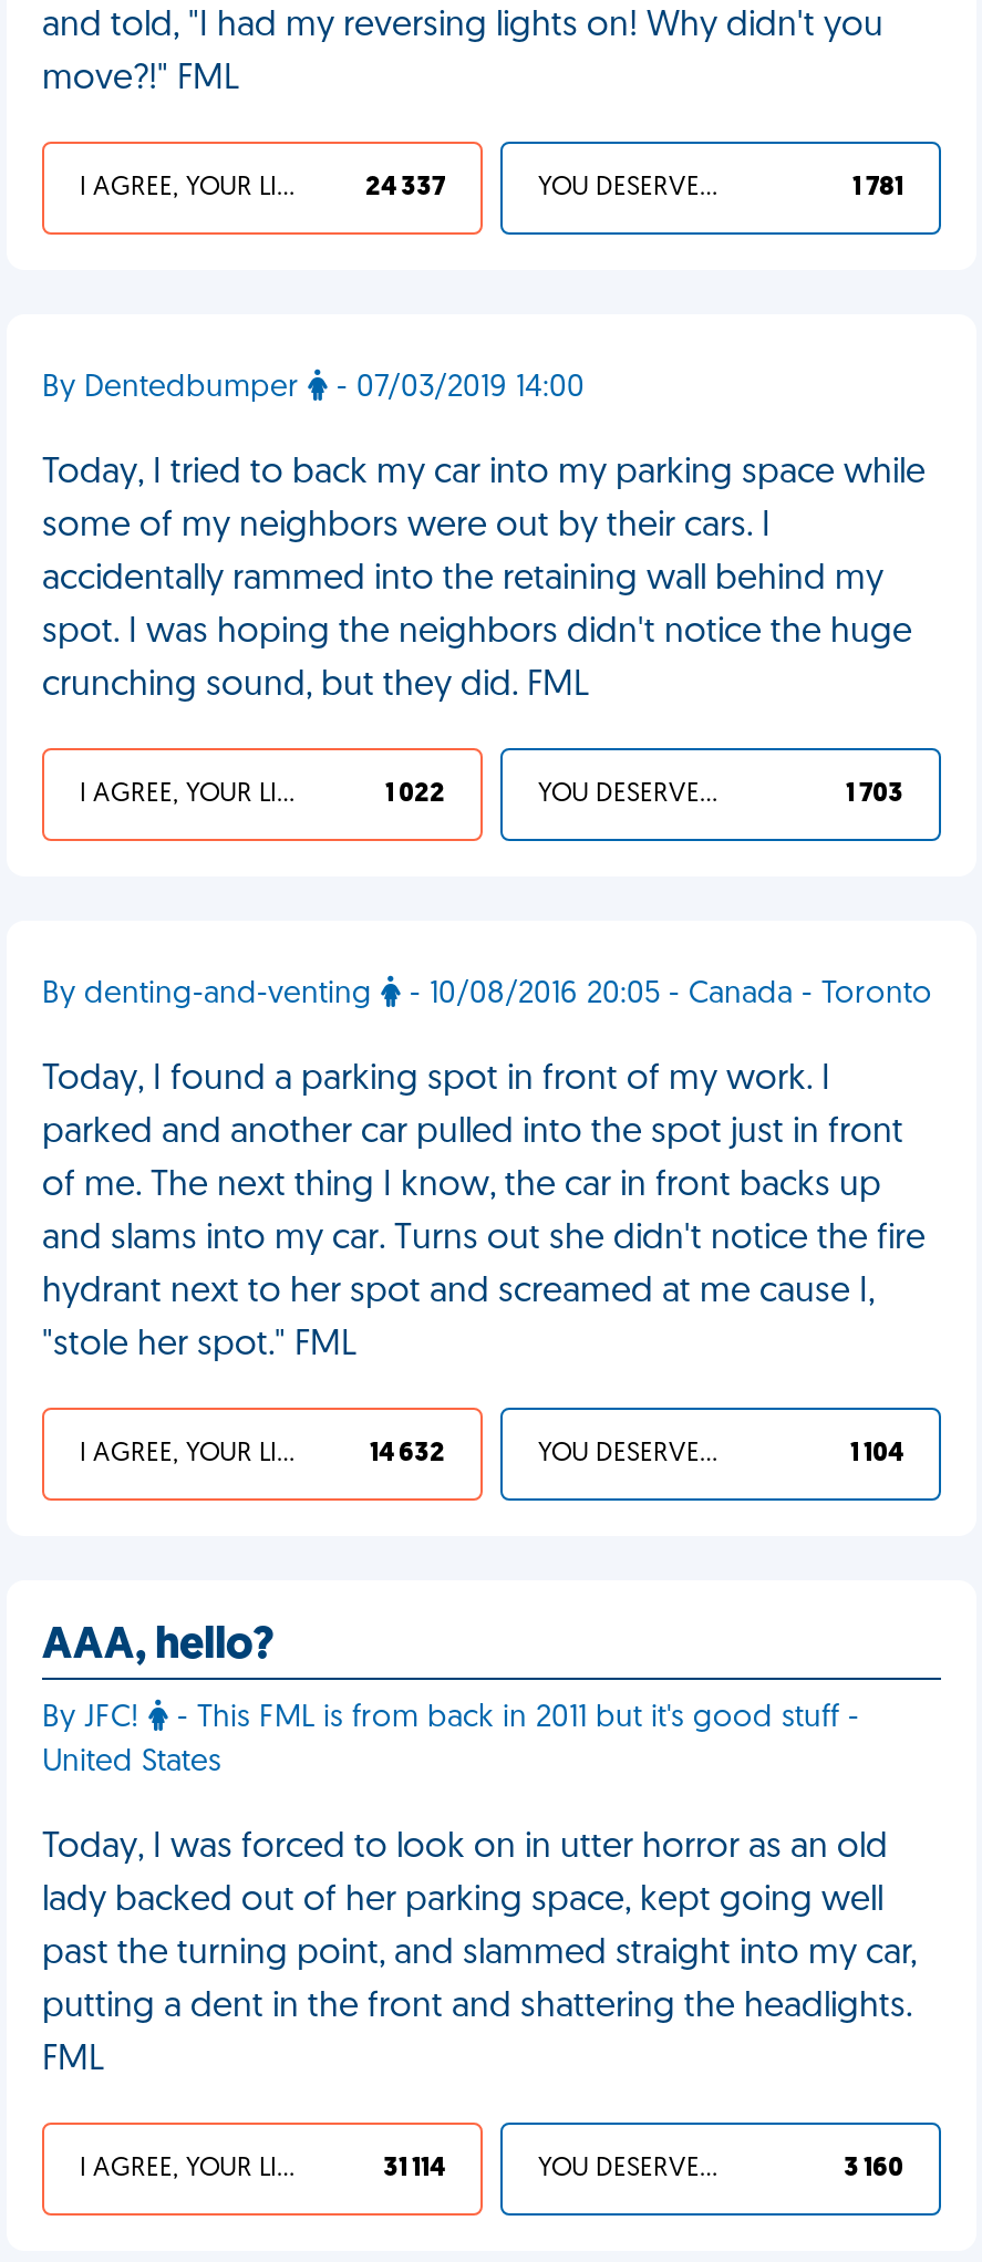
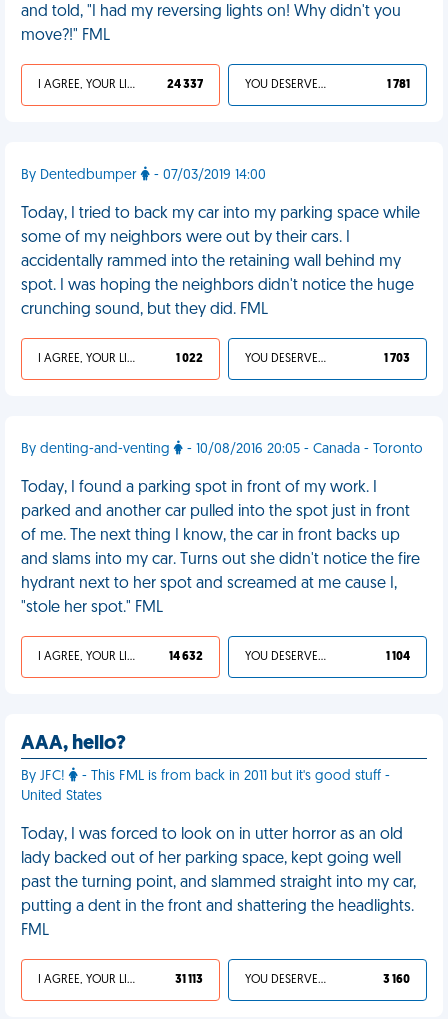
- 31 114
+ 31 113
